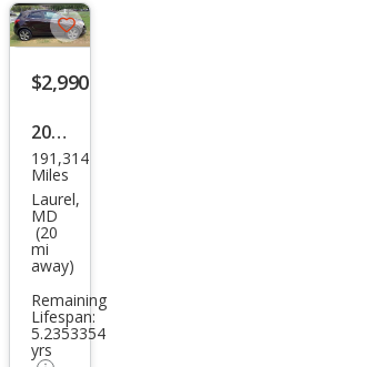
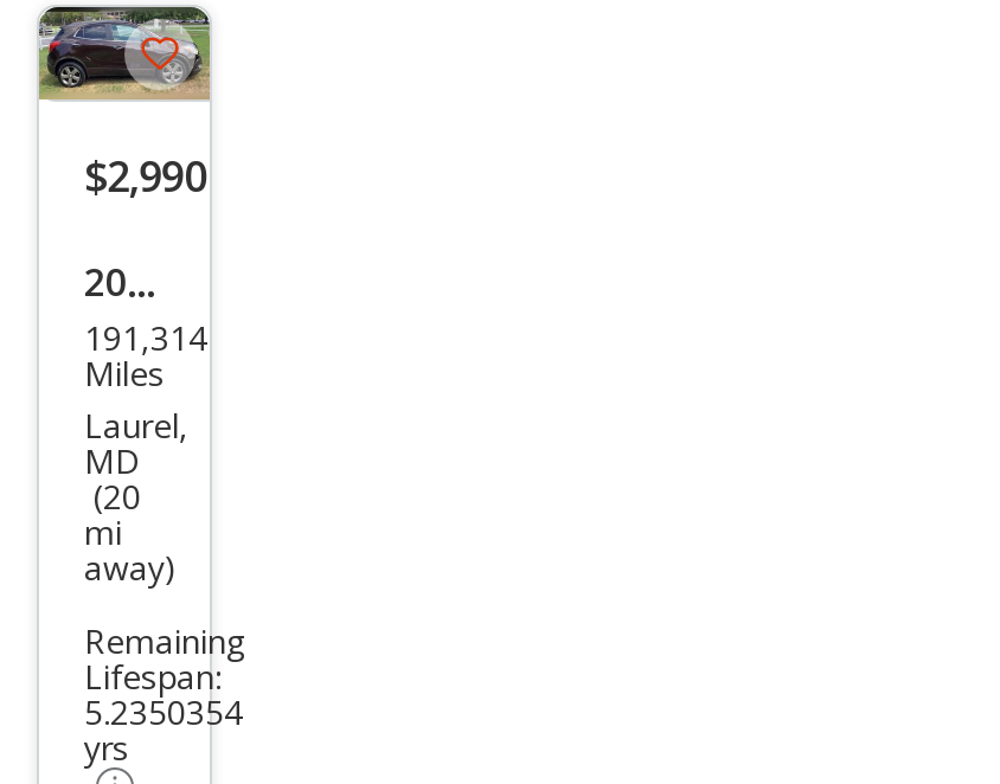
- 5.2353354
+ 5.2350354
